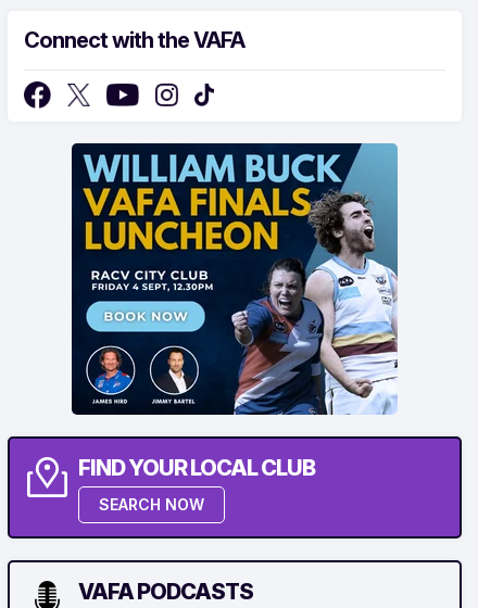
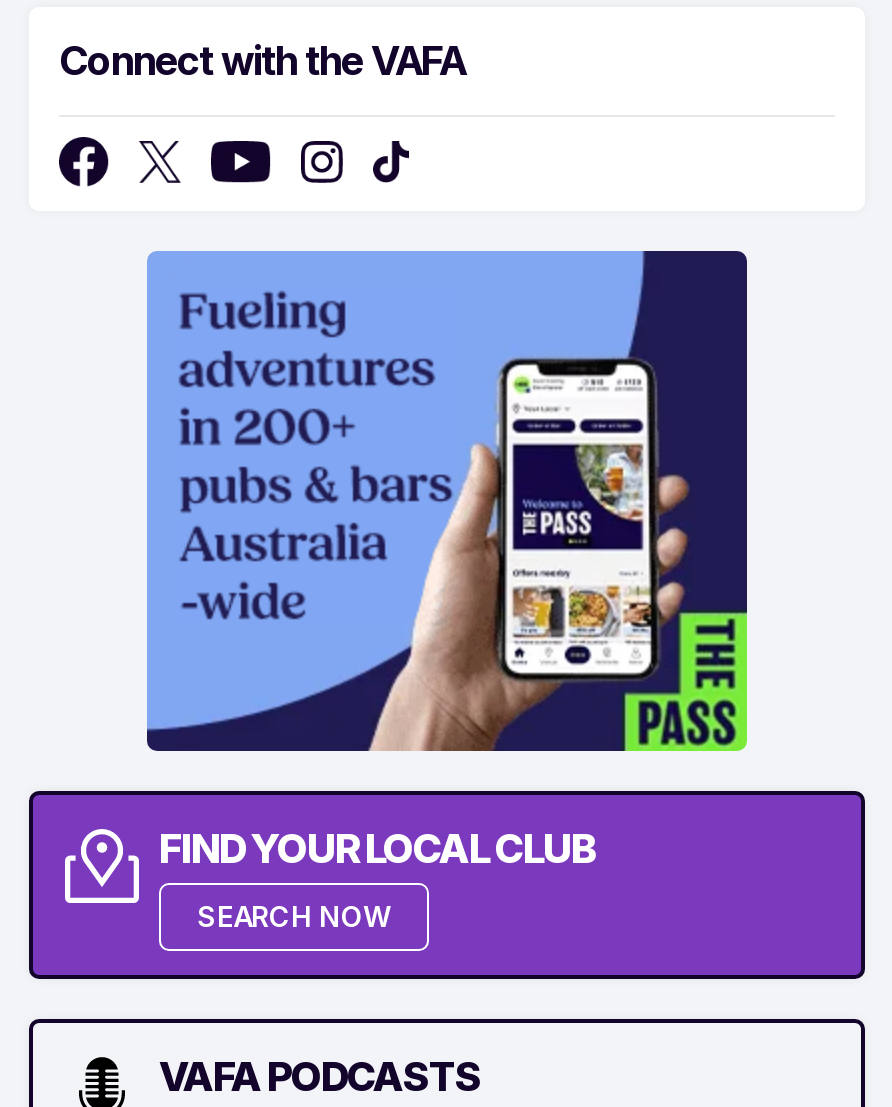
- [image]
+ [image]
